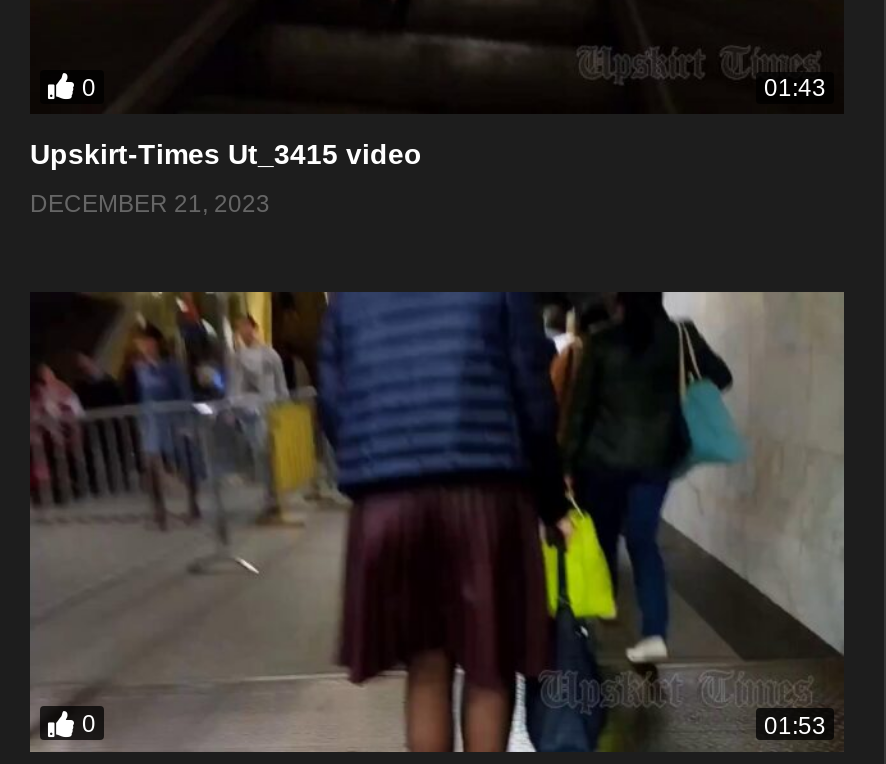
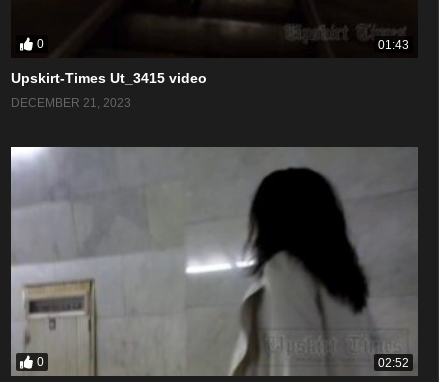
- [image]
- 01:53
+ [image]
+ 02:52
